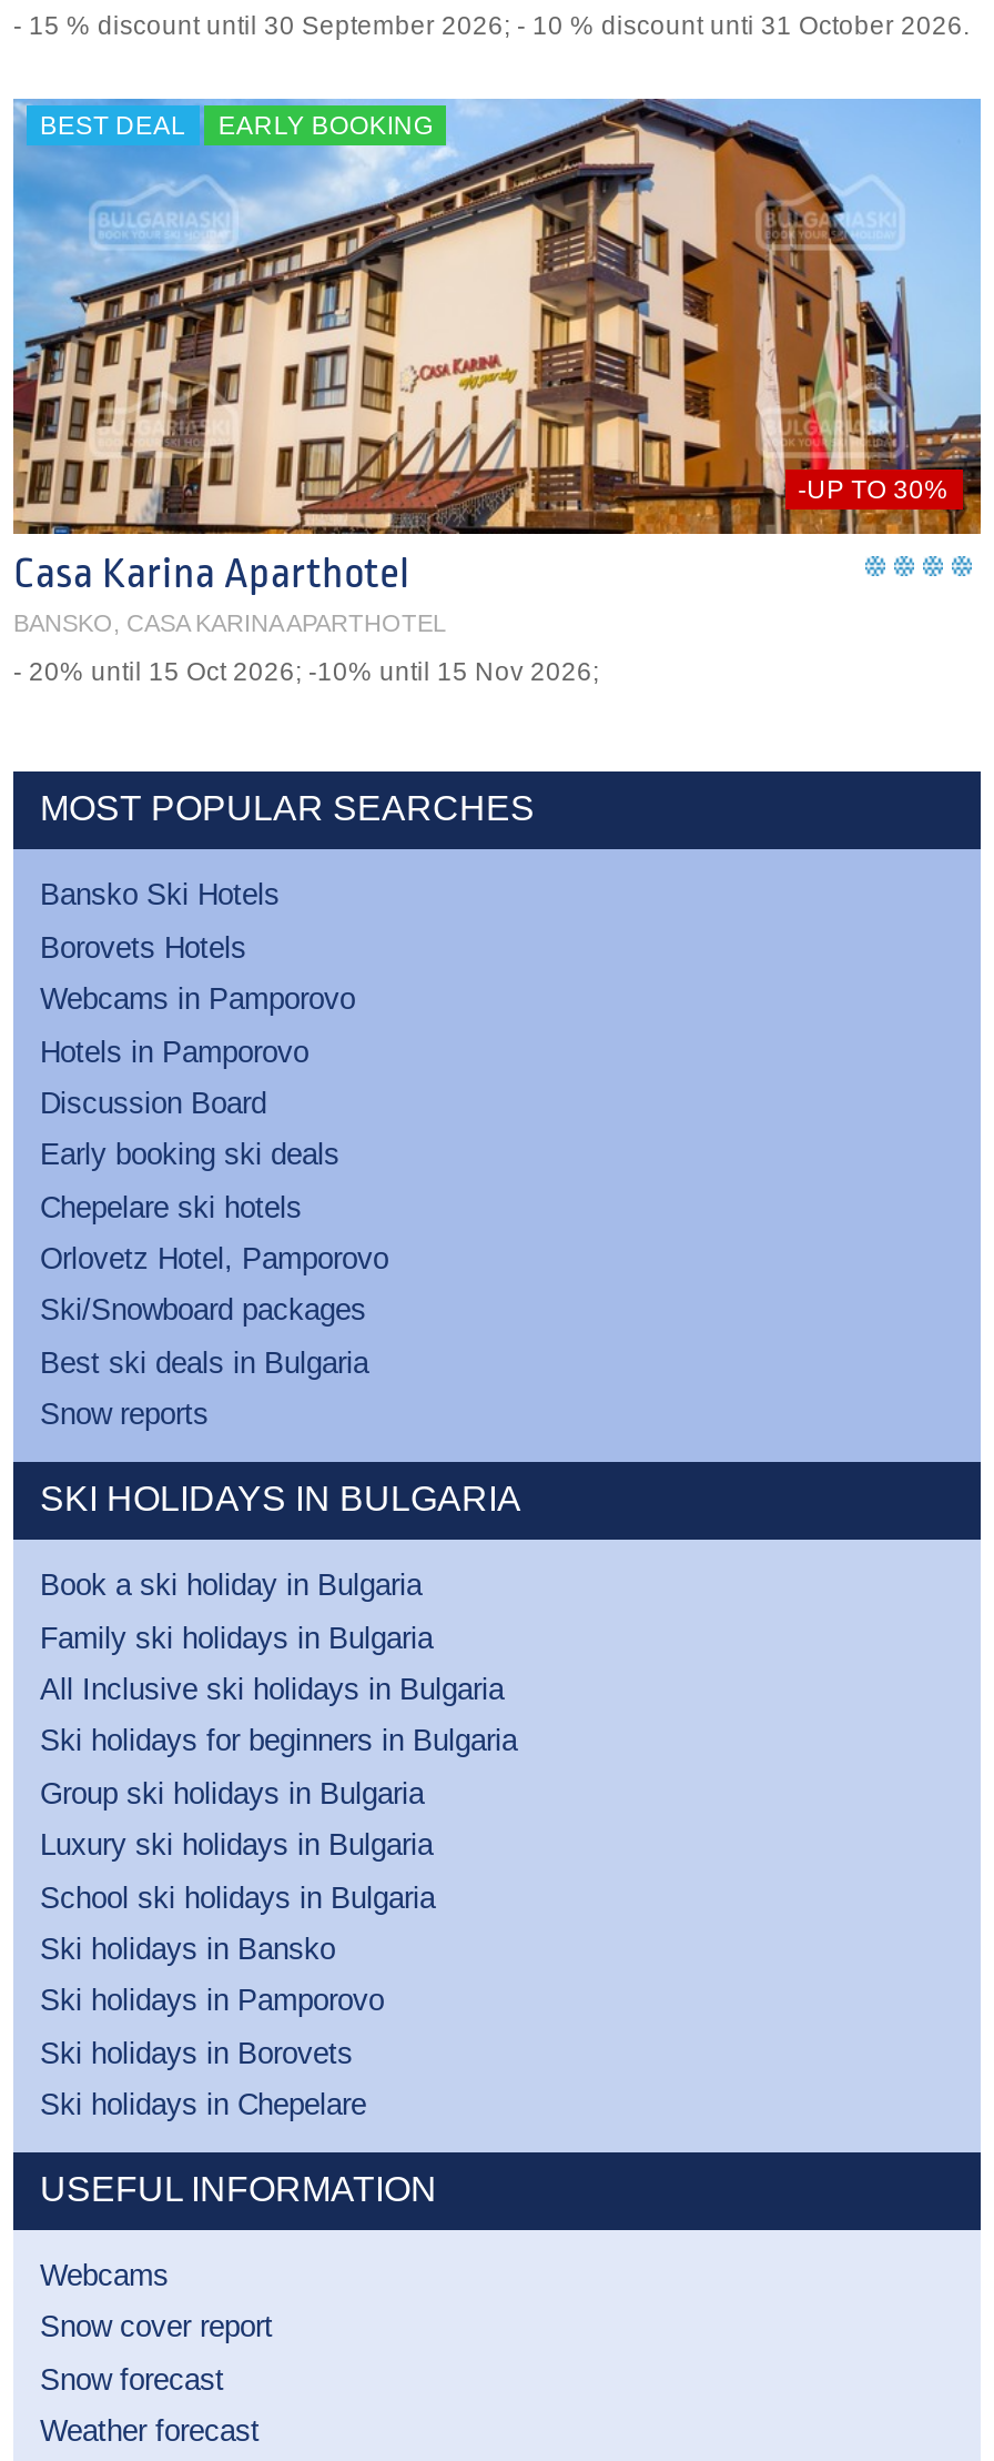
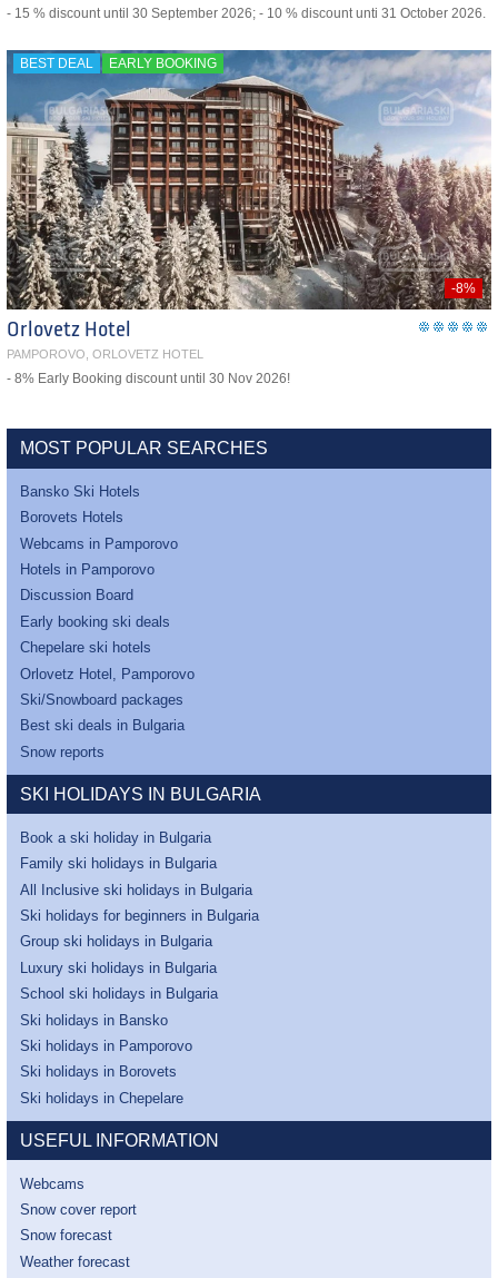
- [image]
- -UP TO 30%
+ [image]
+ -8%

- Casa Karina Aparthotel
- BANSKO, CASA KARINA APARTHOTEL
+ Orlovetz Hotel
+ PAMPOROVO, ORLOVETZ HOTEL

- - 20% until 15 Oct 2026; -10% until 15 Nov 2026;
+ - 8% Early Booking discount until 30 Nov 2026!
